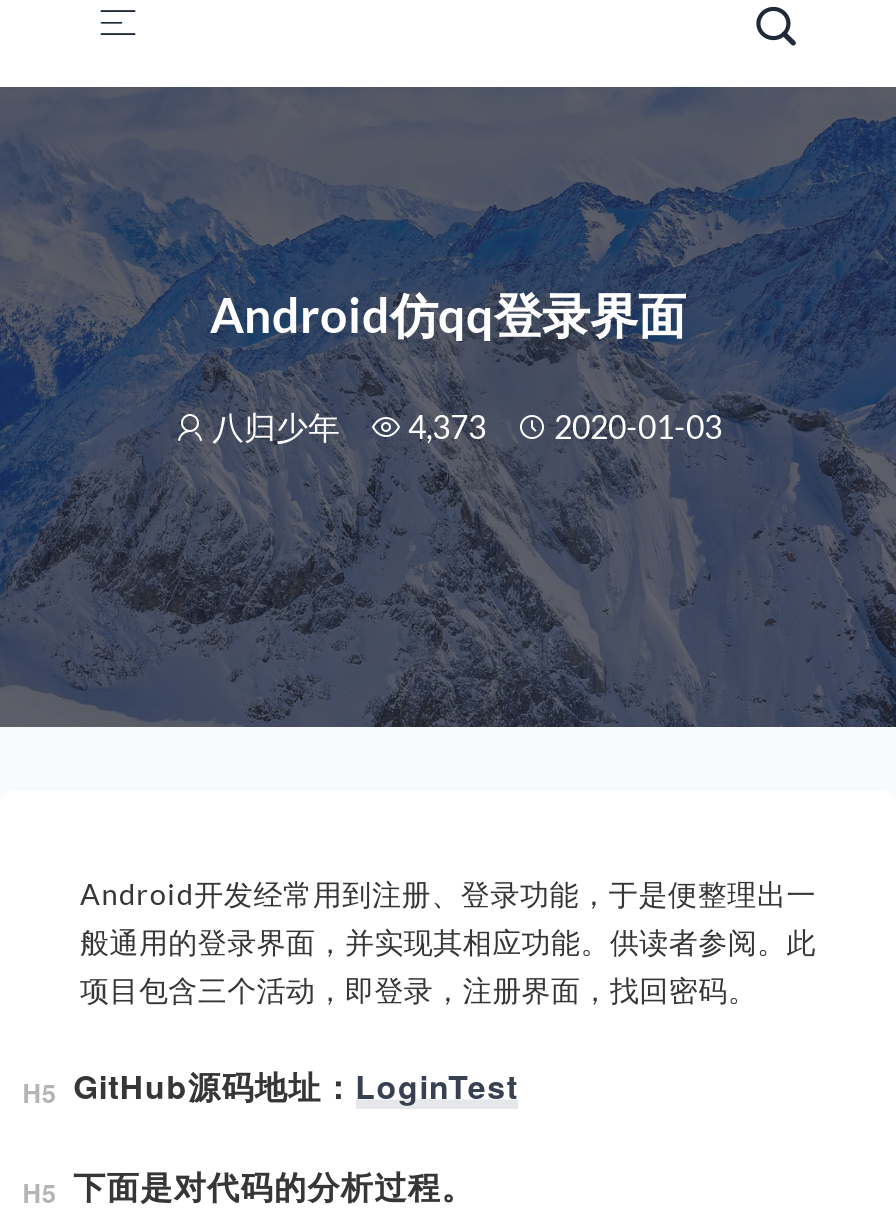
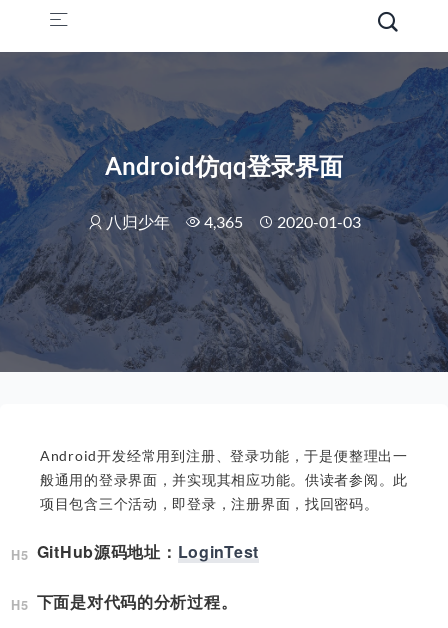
- 八归少年 4,373 2020-01-03
+ 八归少年 4,365 2020-01-03
